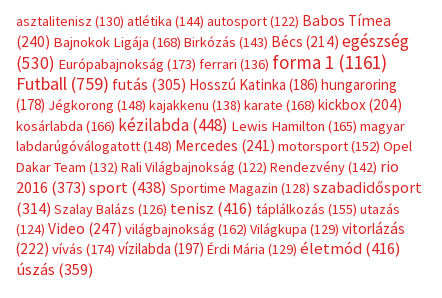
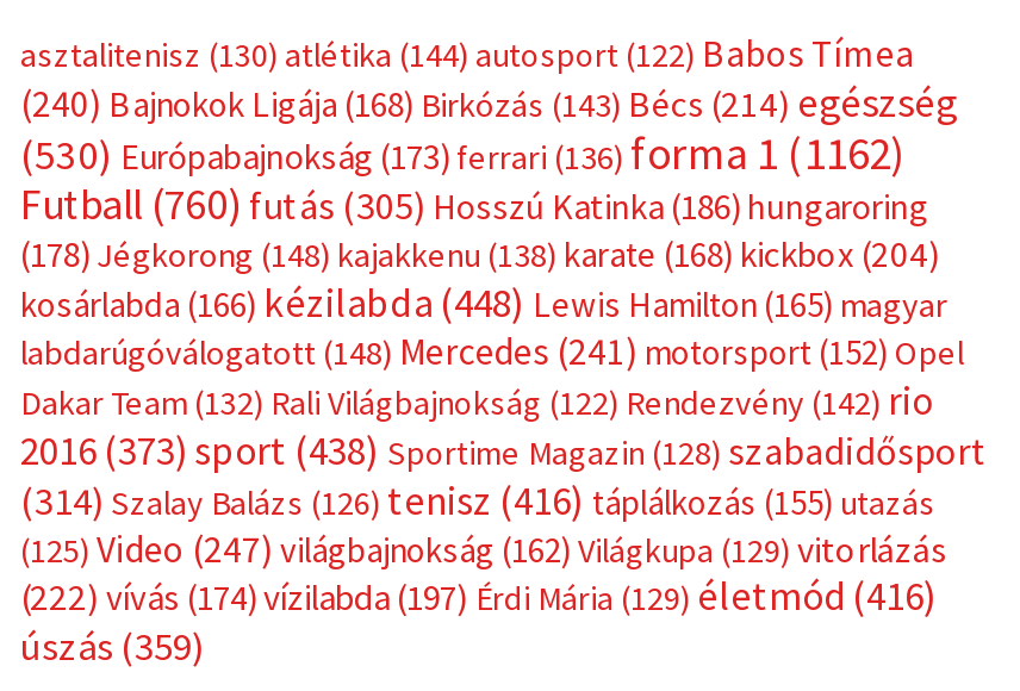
- (530) Európabajnokság (173) ferrari (136) forma 1(1161)
+ (530) Európabajnokság (173) ferrari (136) forma 1(1162)

- Futball (759) futás (305) Hosszú Katinka (186) hungaroring
+ Futball (760) futás (305) Hosszú Katinka (186) hungaroring

- (124) Video (247) világbajnokság (162) Világkupa (129) vitorlázás
+ (125) Video (247) világbajnokság (162) Világkupa (129) vitorlázás
